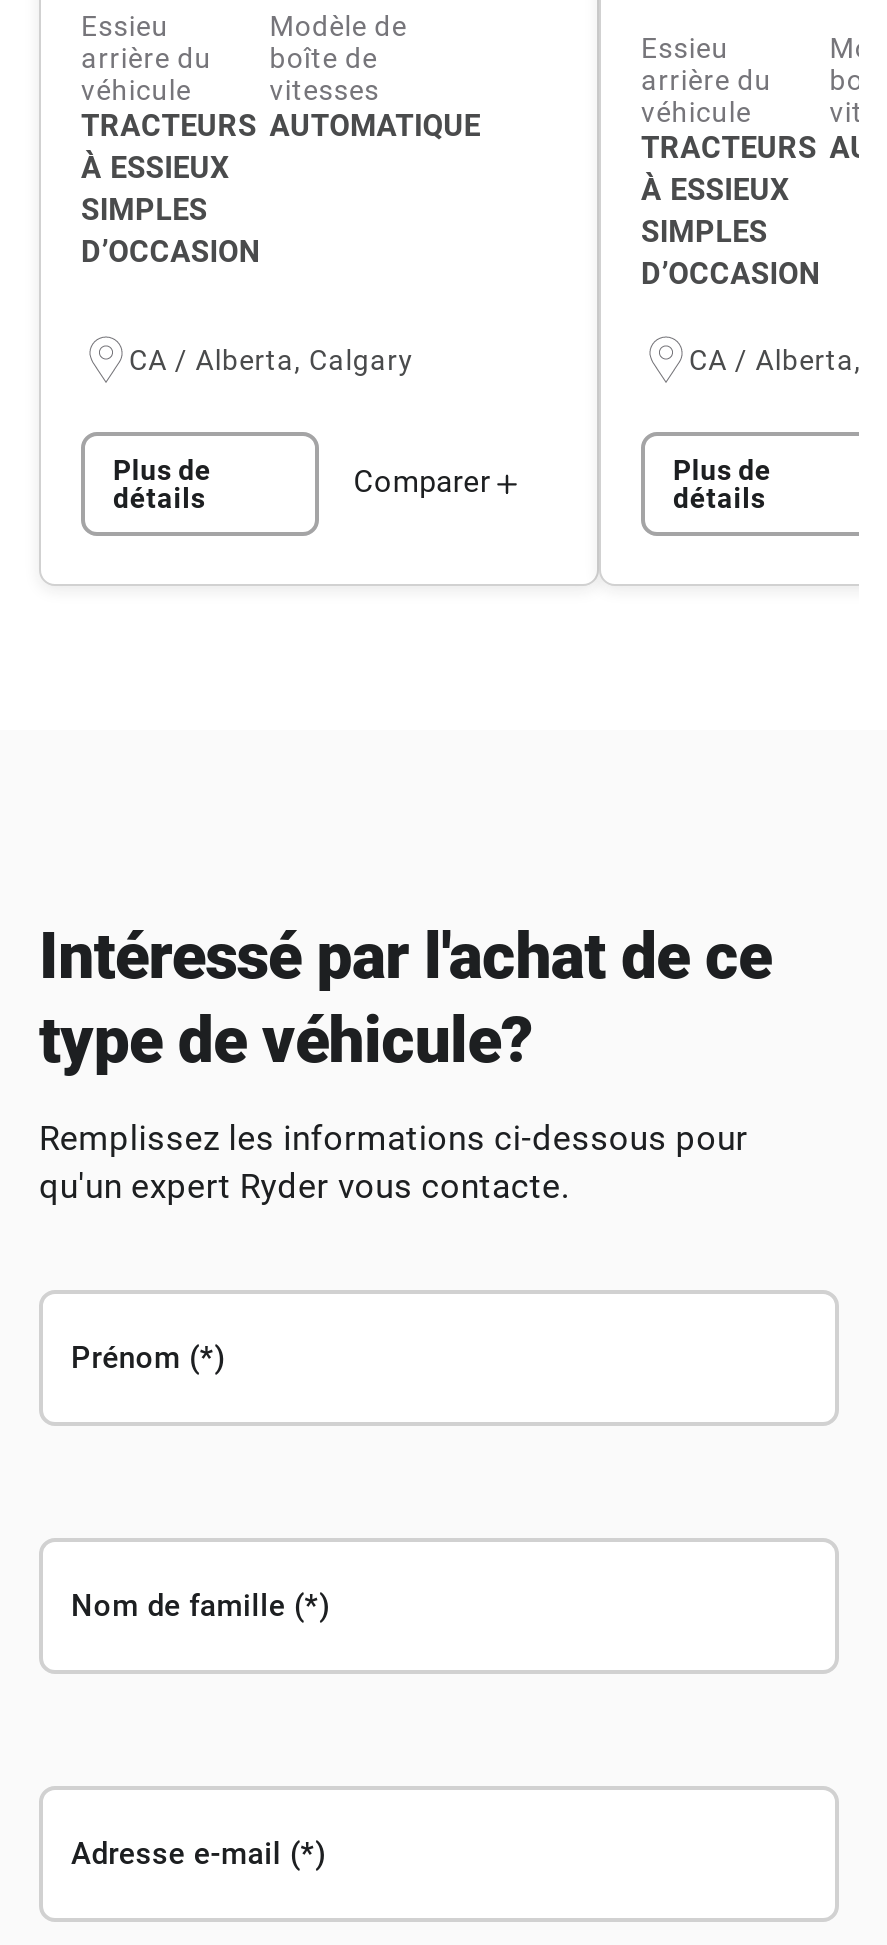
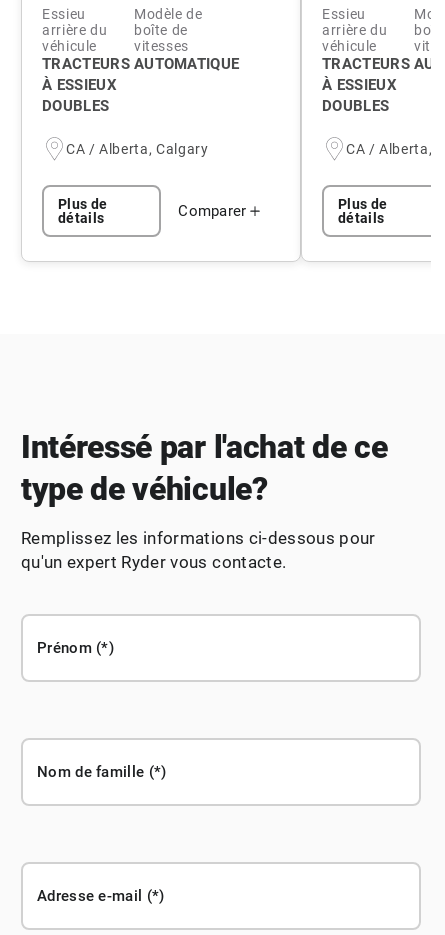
- SIMPLES
- D’OCCASION
+ DOUBLES

- SIMPLES
- D’OCCASION
+ DOUBLES
